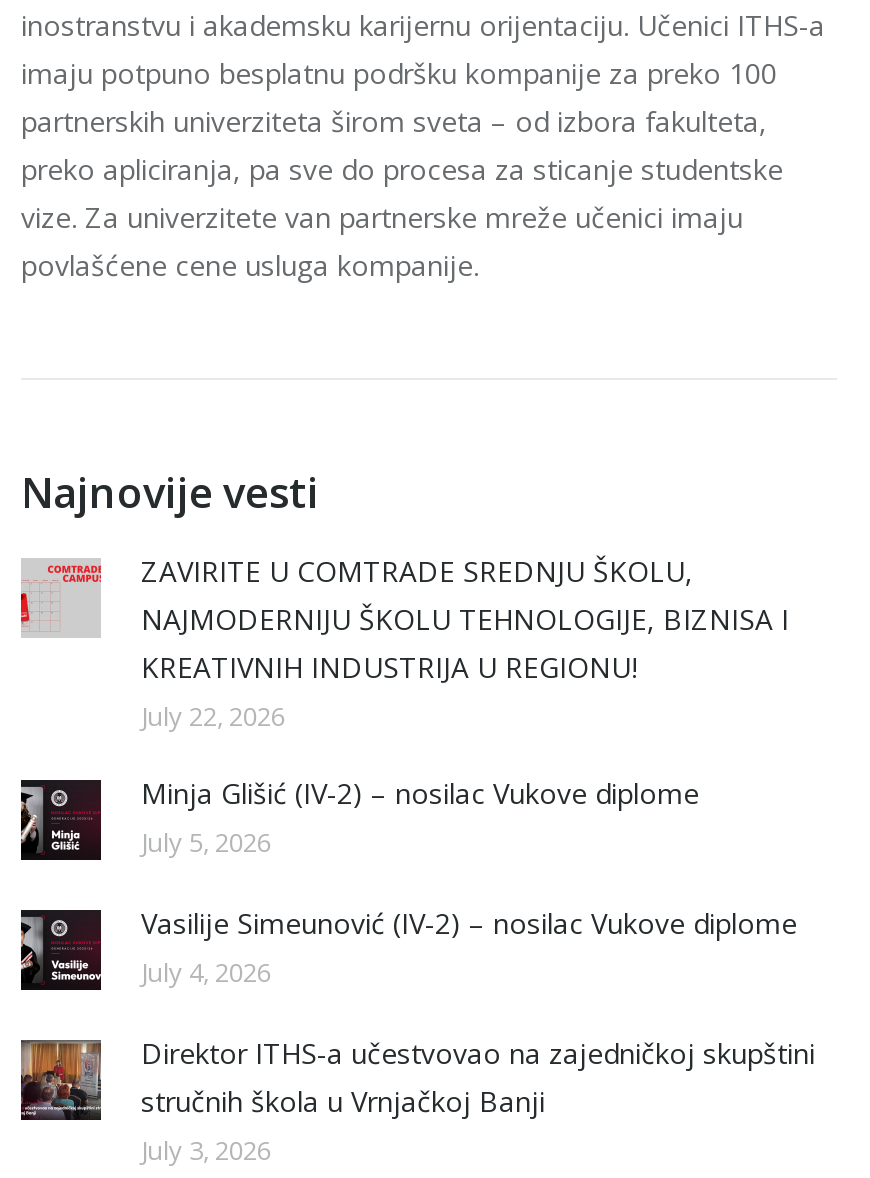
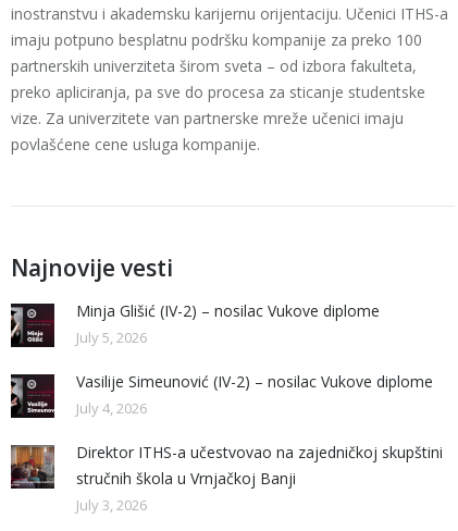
- [image]
- ZAVIRITE U COMTRADE SREDNJU ŠKOLU,
- NAJMODERNIJU ŠKOLU TEHNOLOGIJE, BIZNISA I
- KREATIVNIH INDUSTRIJA U REGIONU!
- July 22, 2026
